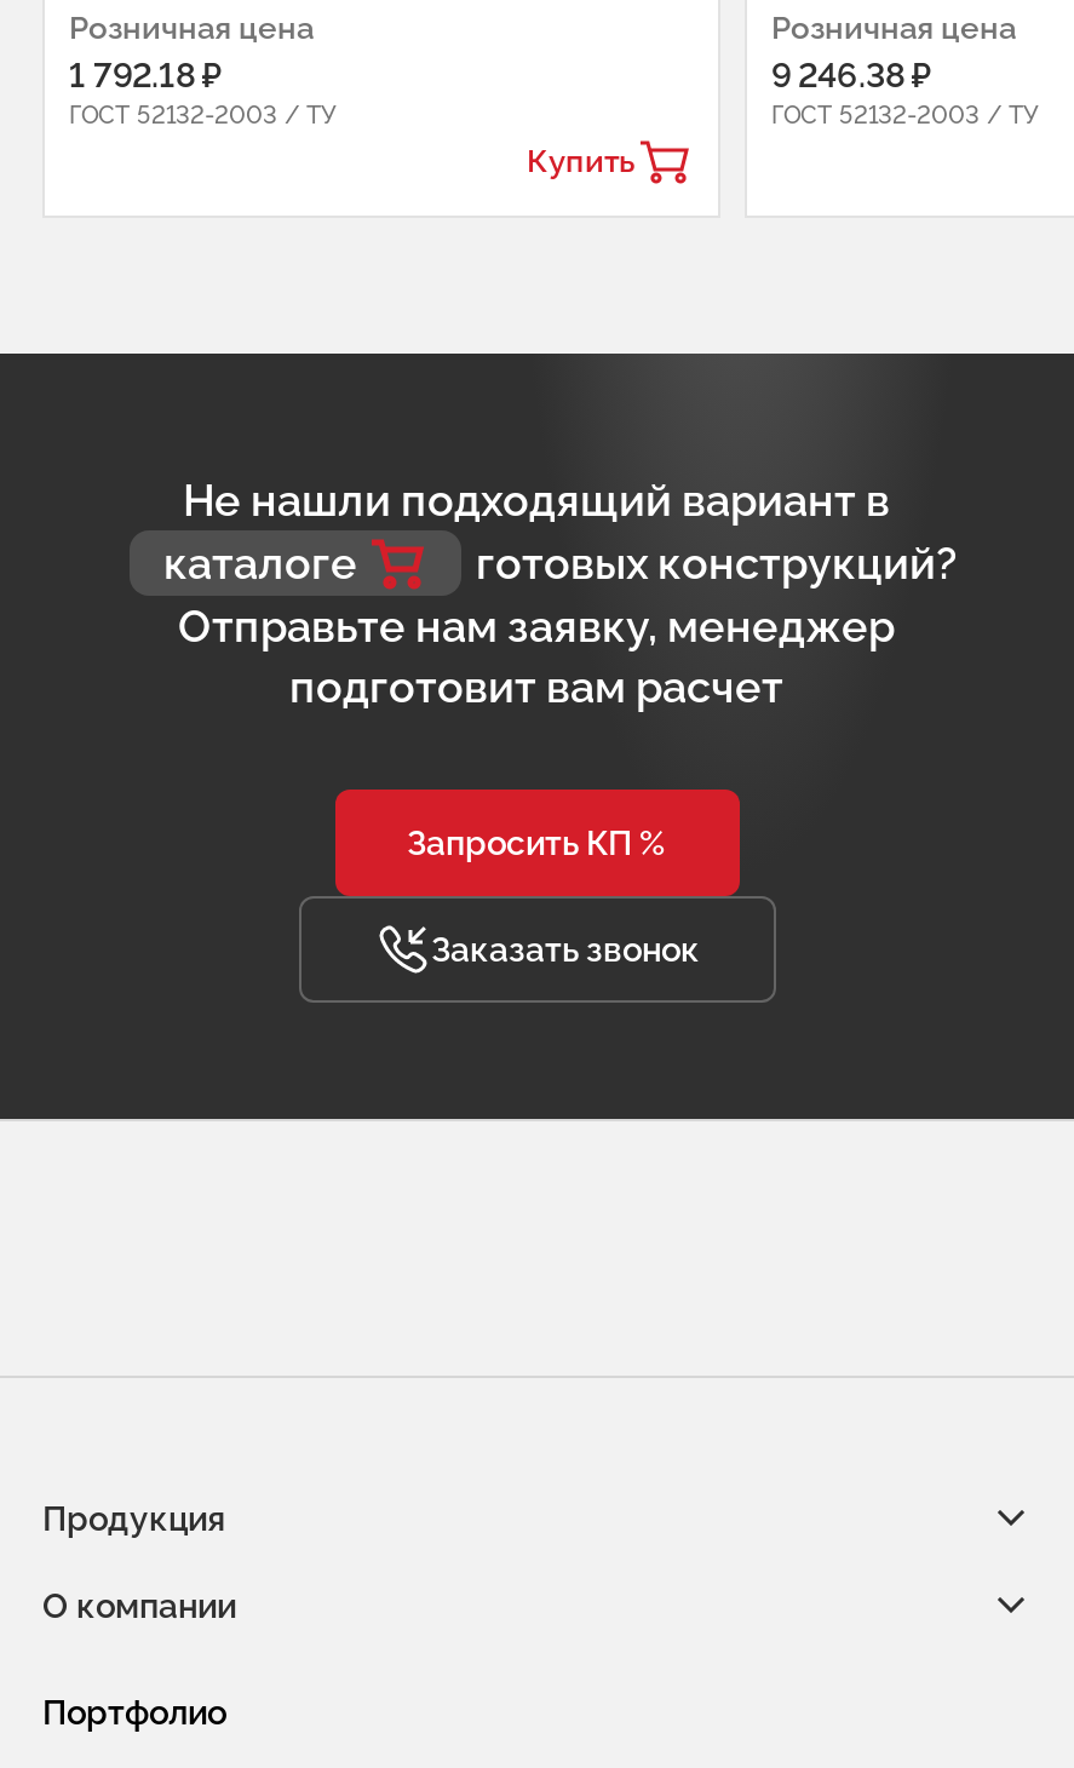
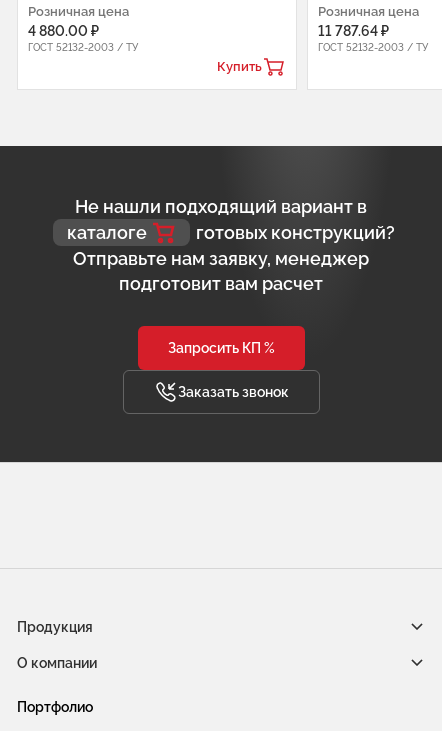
- 1 792.18 ₽
+ 4 880.00 ₽

- 9 246.38 ₽
+ 11 787.64 ₽
